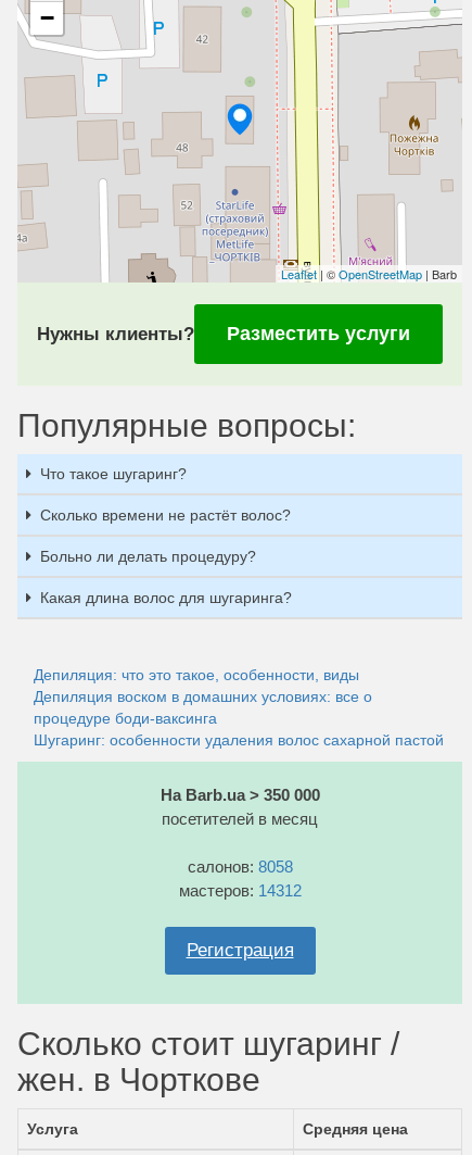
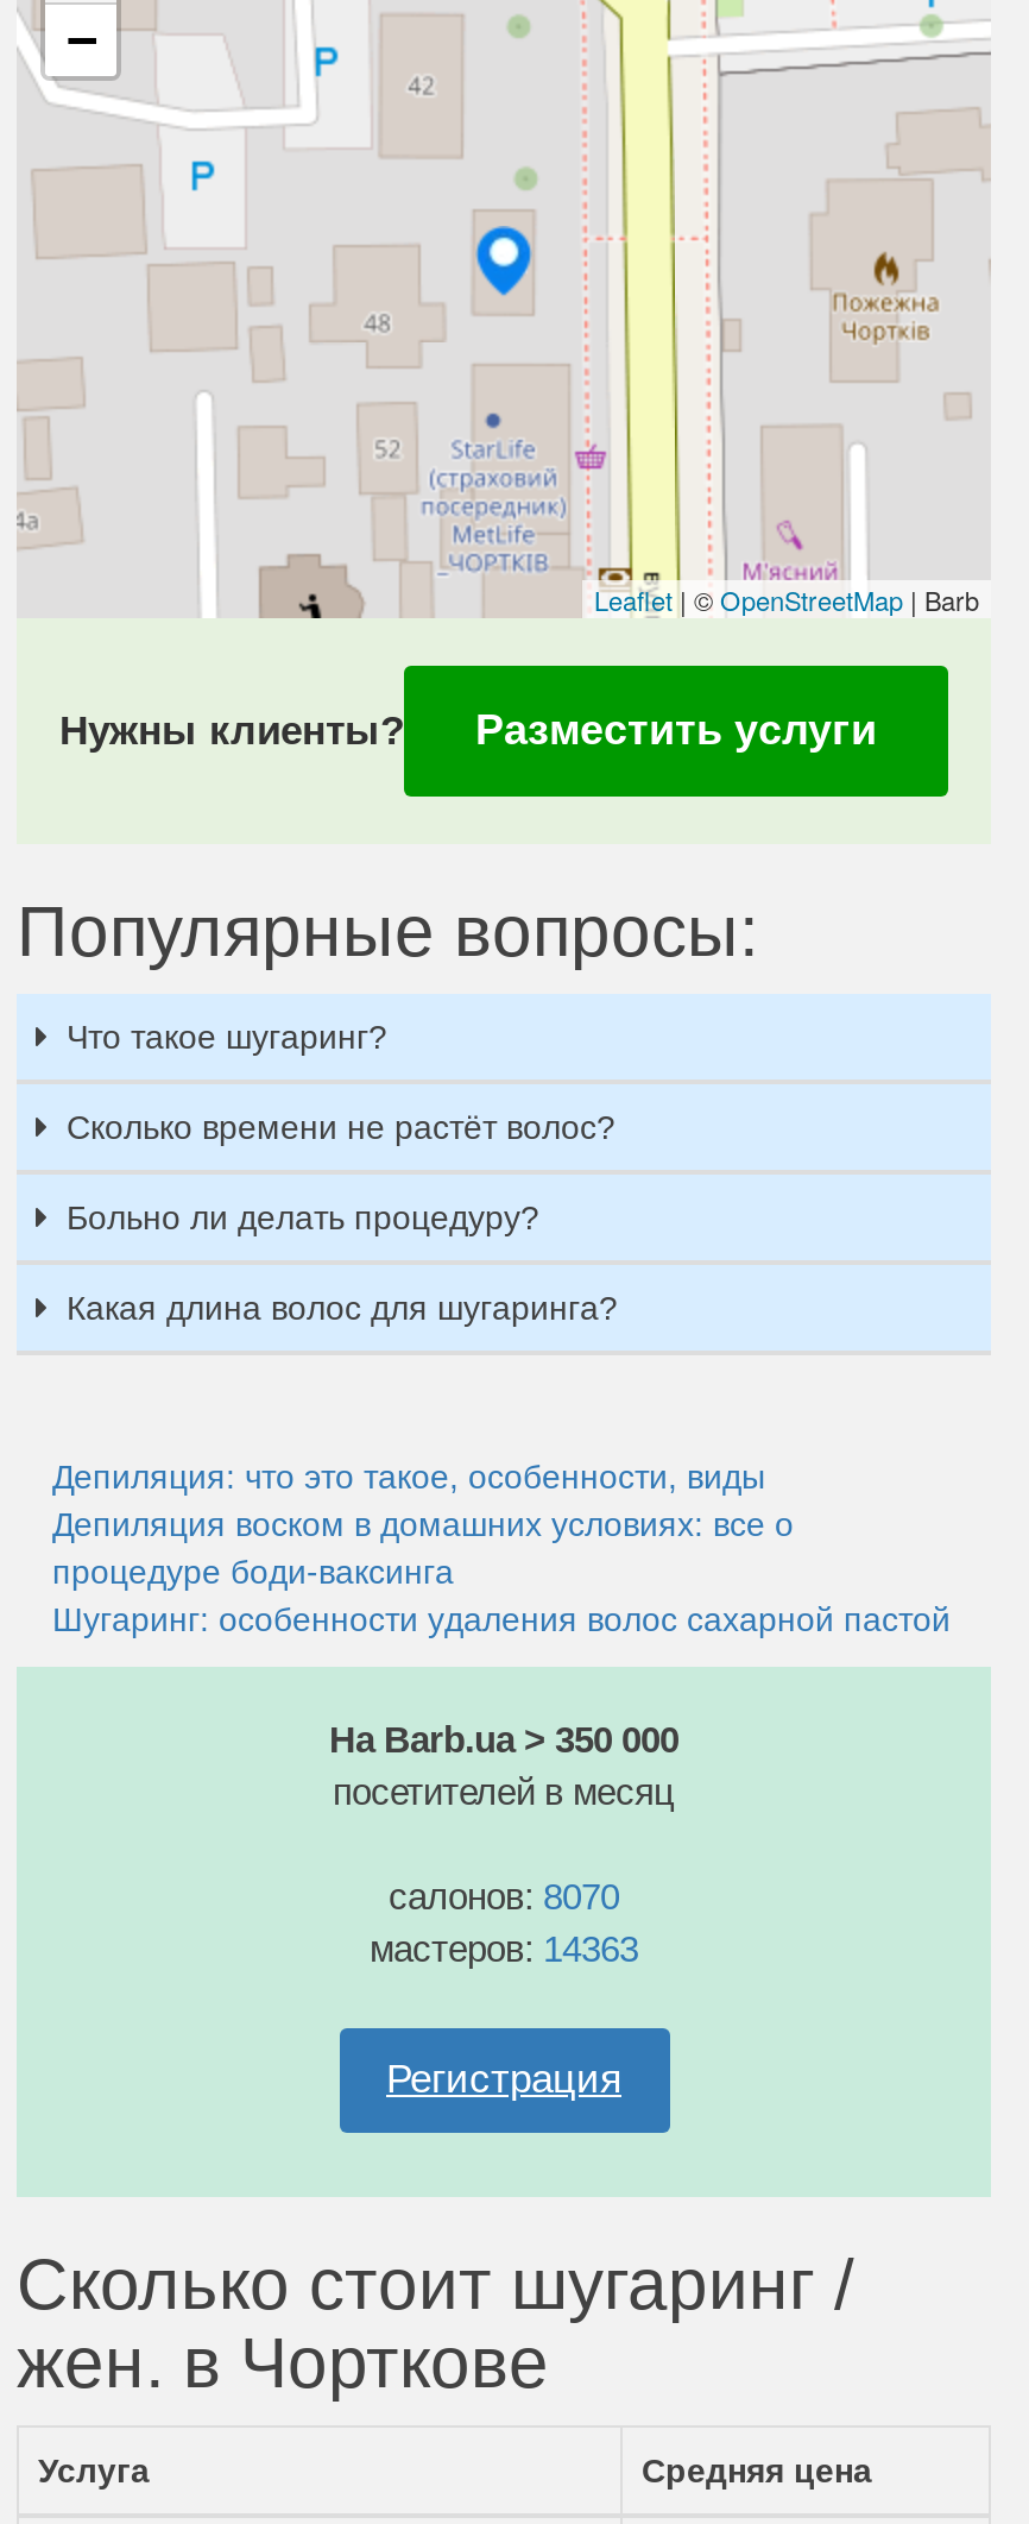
- салонов: 8058
+ салонов: 8070

- мастеров: 14312
+ мастеров: 14363
